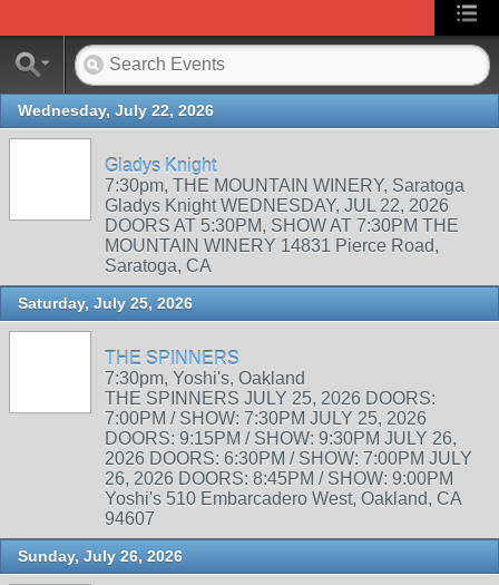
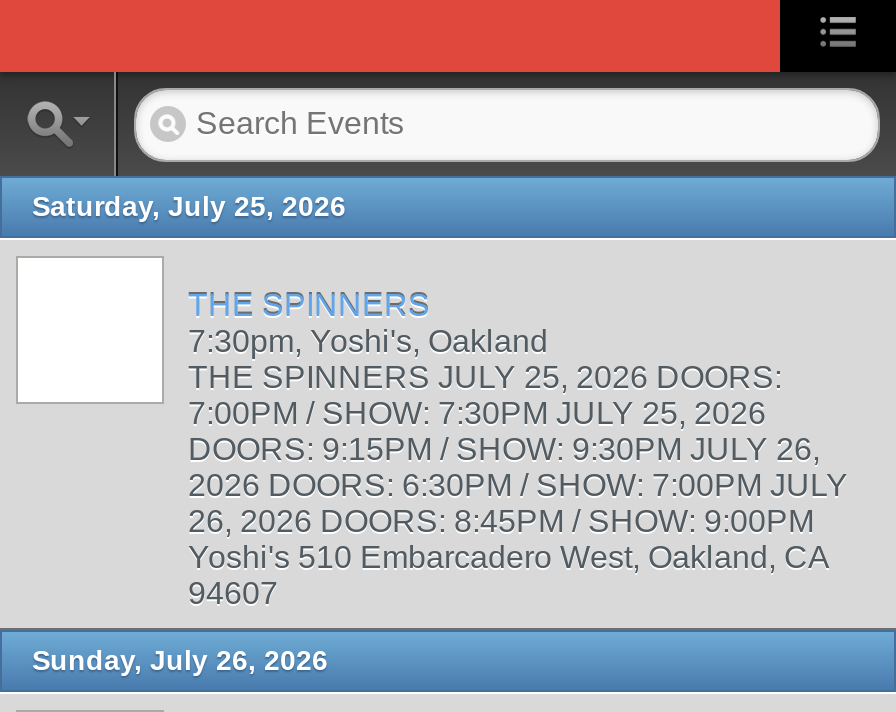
- Wednesday, July 22, 2026
- Gladys Knight
- 7:30pm, THE MOUNTAIN WINERY, Saratoga
- Gladys Knight WEDNESDAY, JUL 22, 2026
- DOORS AT 5:30PM, SHOW AT 7:30PM THE
- MOUNTAIN WINERY 14831 Pierce Road,
- Saratoga, CA
